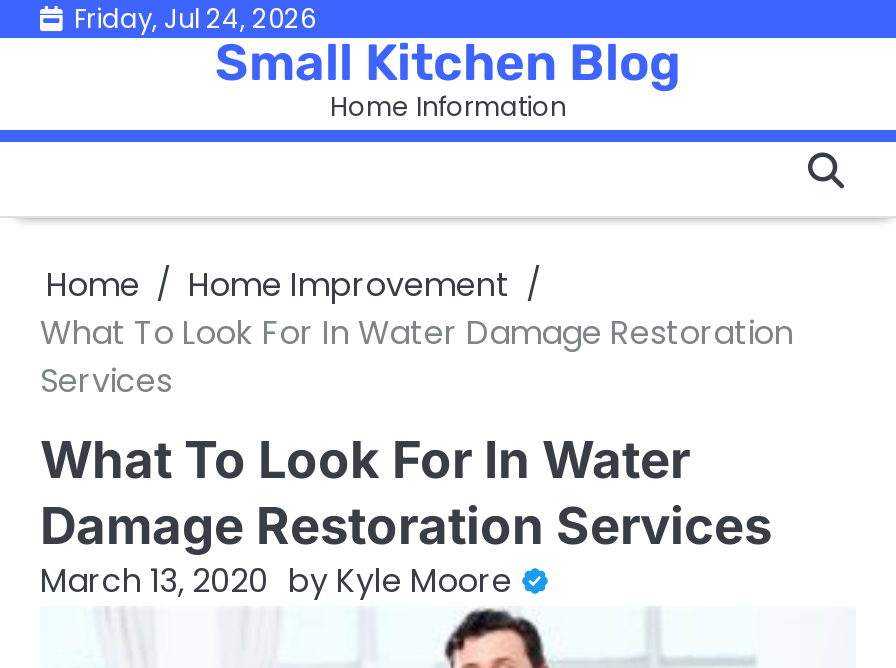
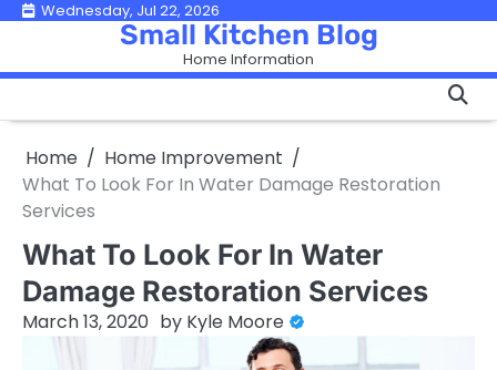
- Friday, Jul 24, 2026
+ Wednesday, Jul 22, 2026
